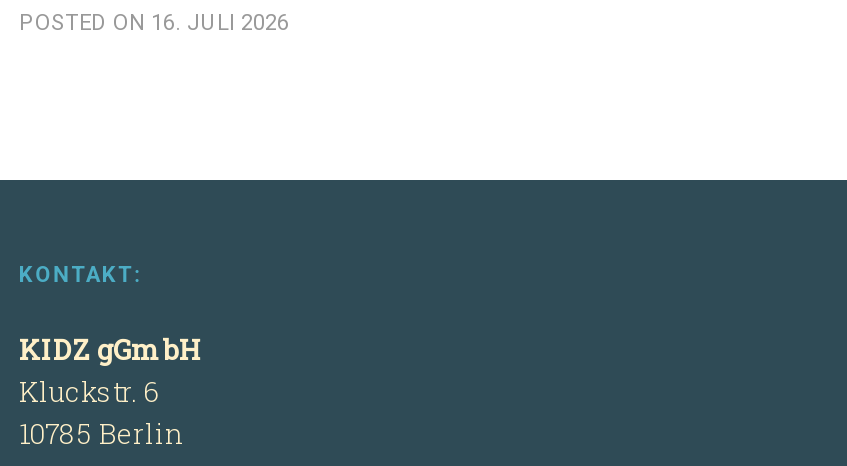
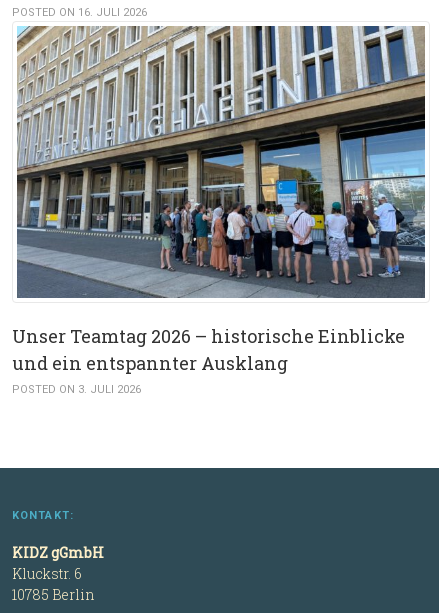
+ [image]
+ Unser Teamtag 2026 – historische Einblicke
+ und ein entspannter Ausklang
+ POSTED ON 3. JULI 2026
